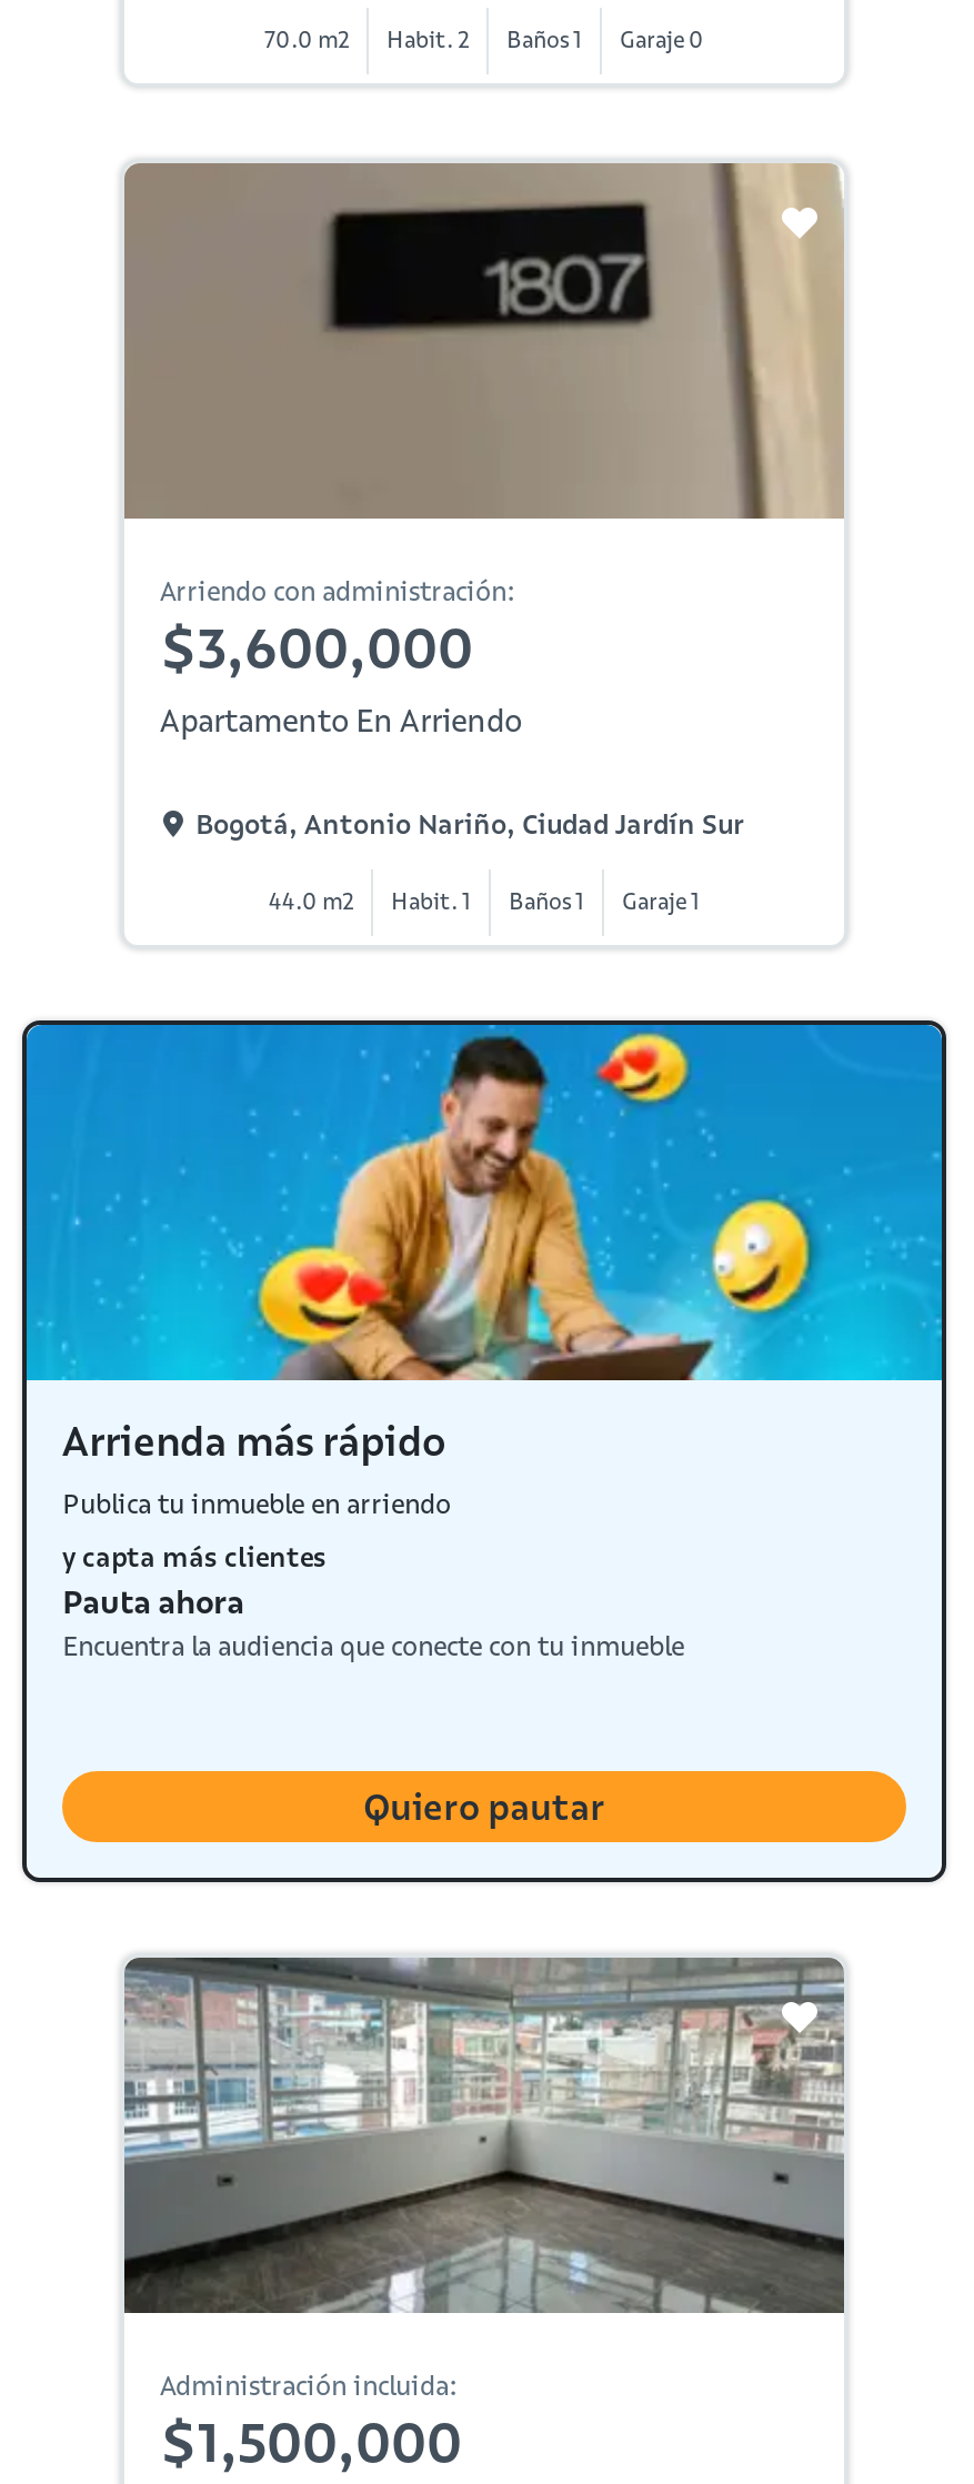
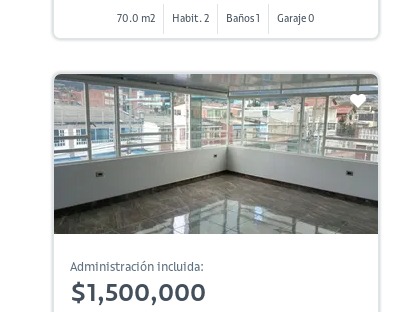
- [image]
- Arriendo con administración:
- $3,600,000
- Apartamento En Arriendo
- Bogotá, Antonio Nariño, Ciudad Jardín Sur
- 44.0 m2
- Habit. 1
- Baños 1
- Garaje 1

- [image]
- Arrienda más rápido
- Publica tu inmueble en arriendo
- y capta más clientes
- Pauta ahora
- Encuentra la audiencia que conecte con tu inmueble

- Quiero pautar
